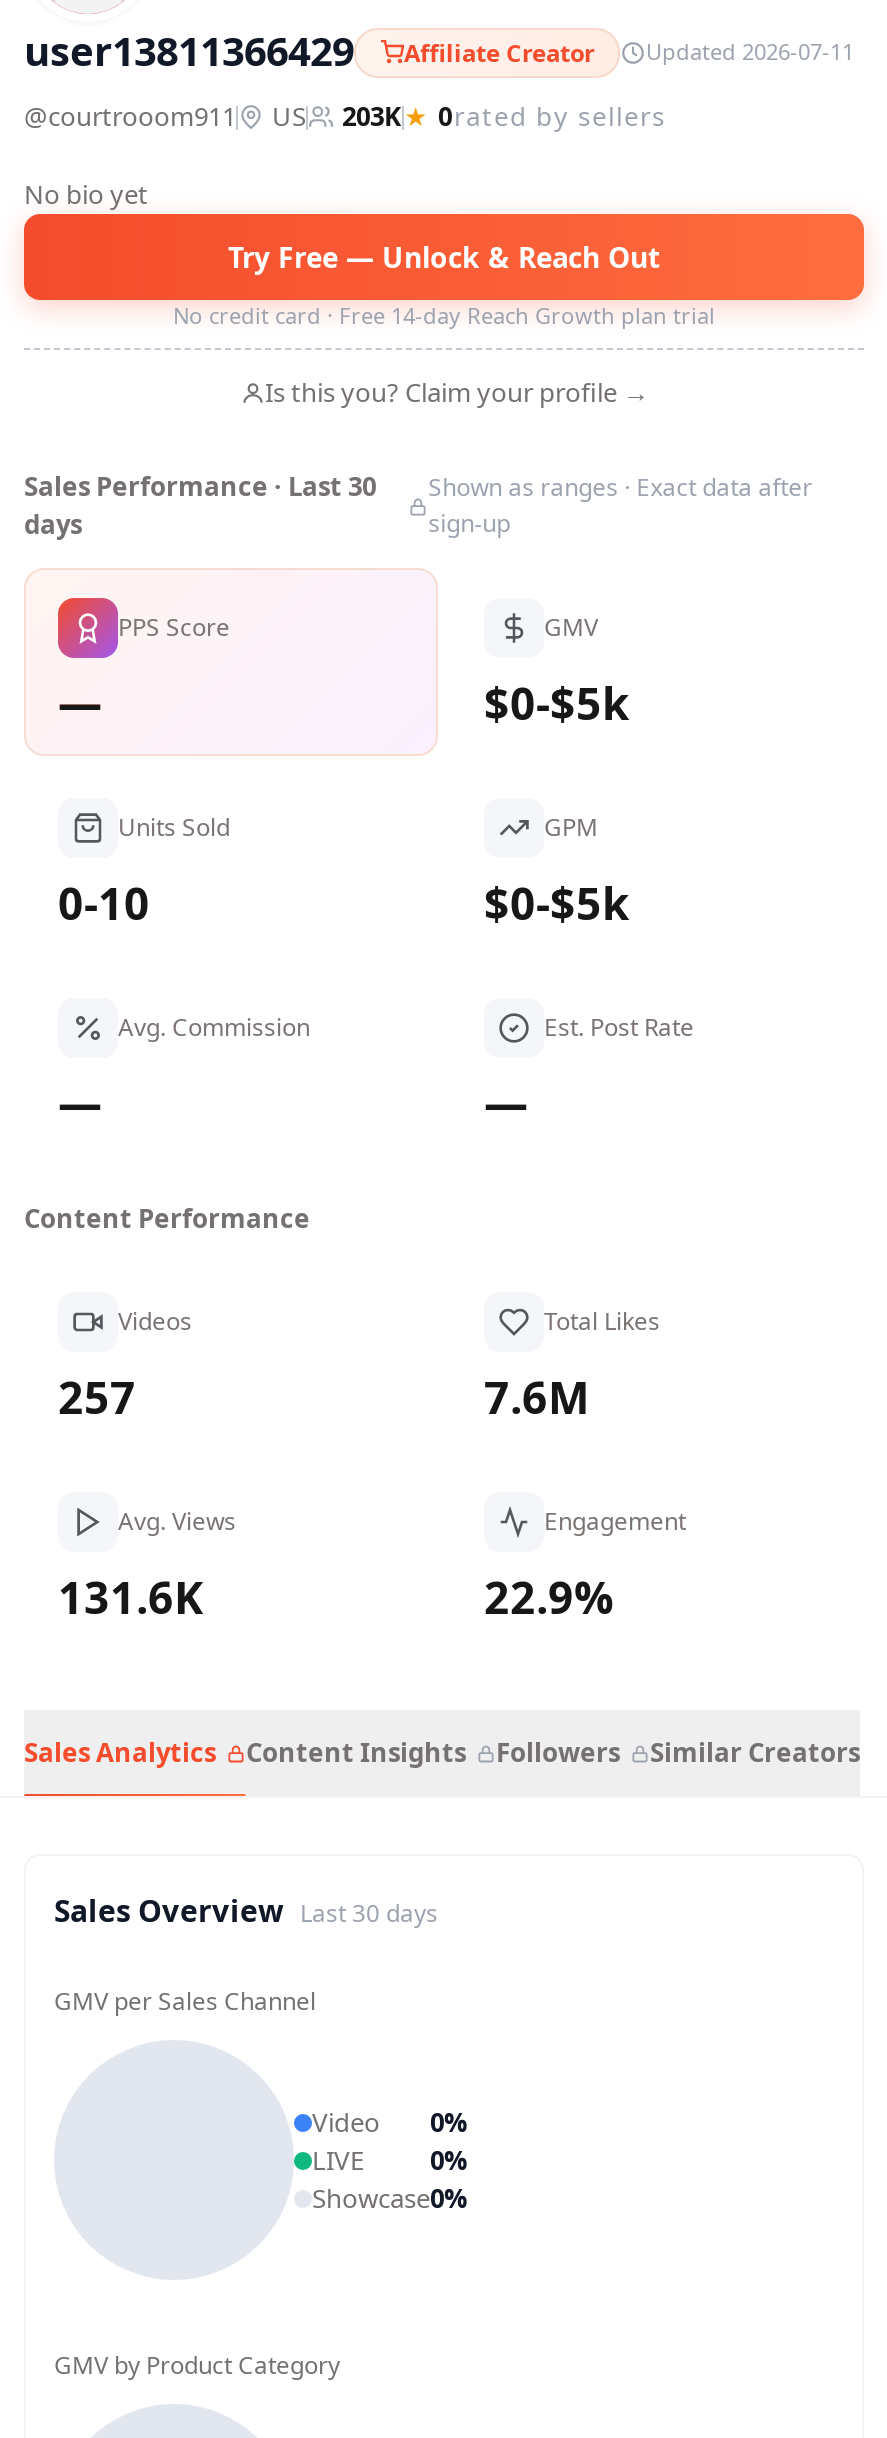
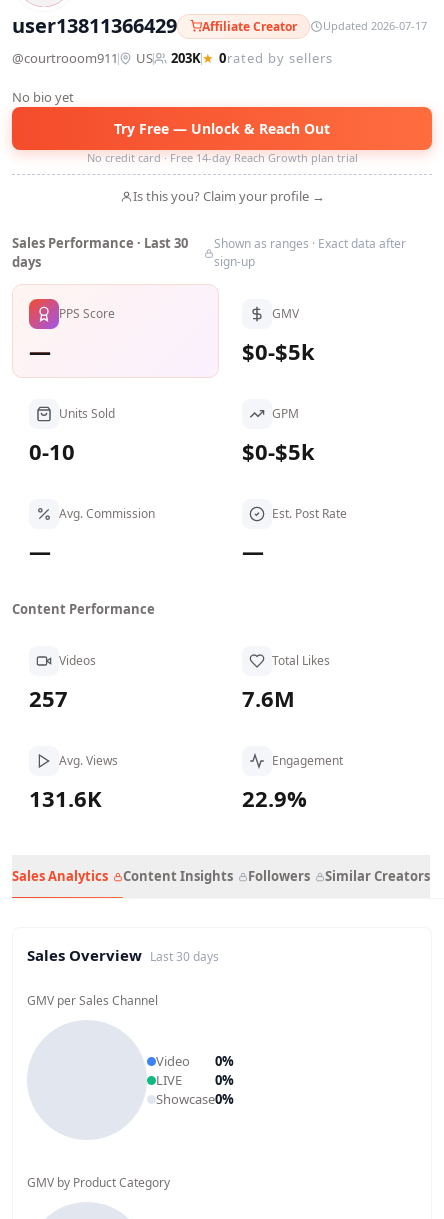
- user13811366429 Affiliate Creator Updated 2026-07-11
+ user13811366429 Affiliate Creator Updated 2026-07-17
